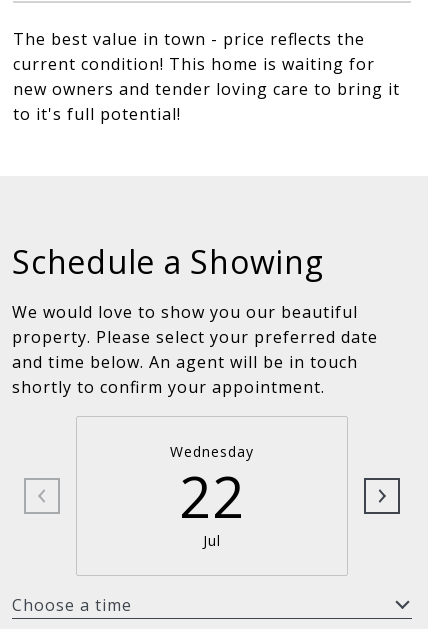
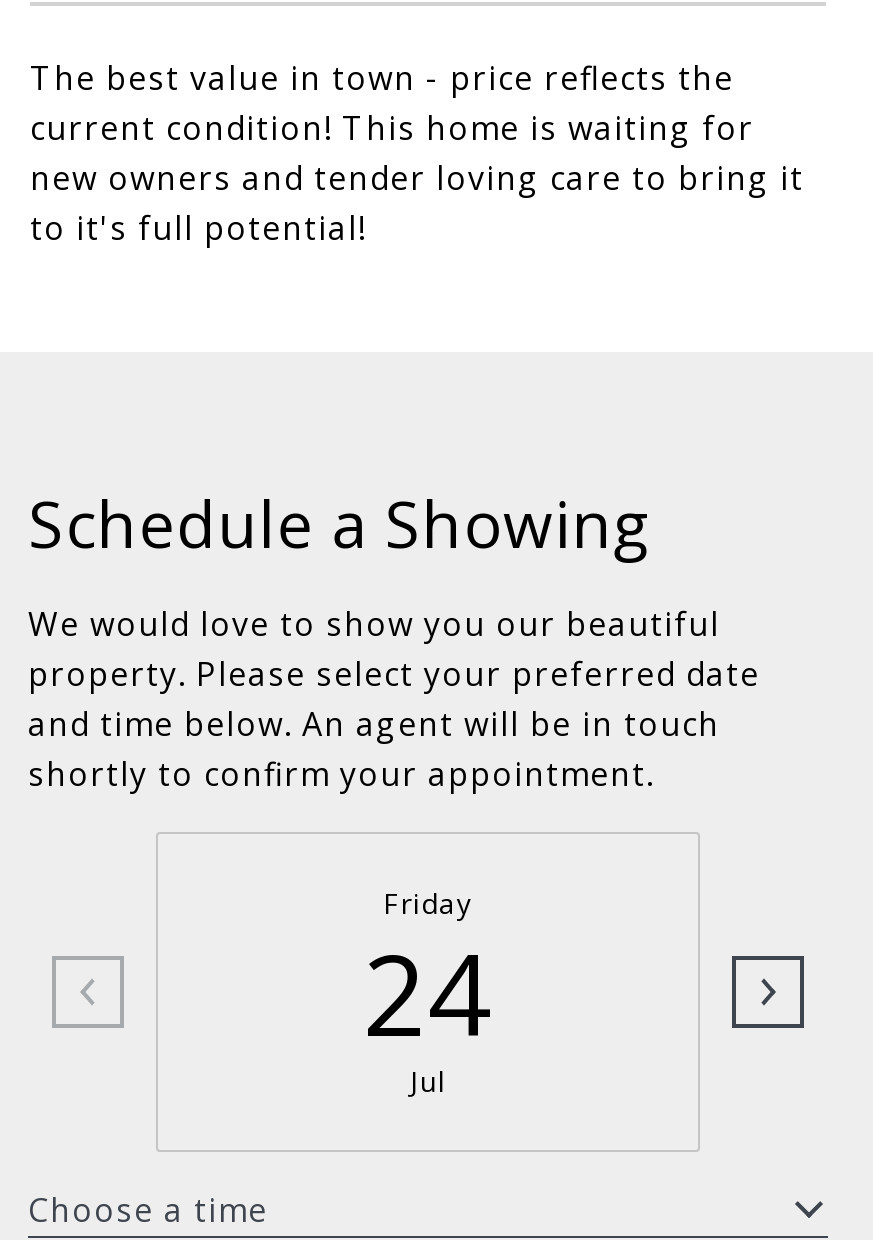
- Wednesday
- 22
+ Friday
+ 24
